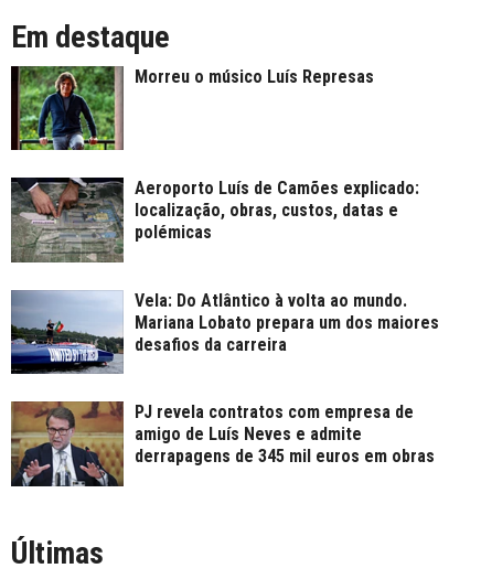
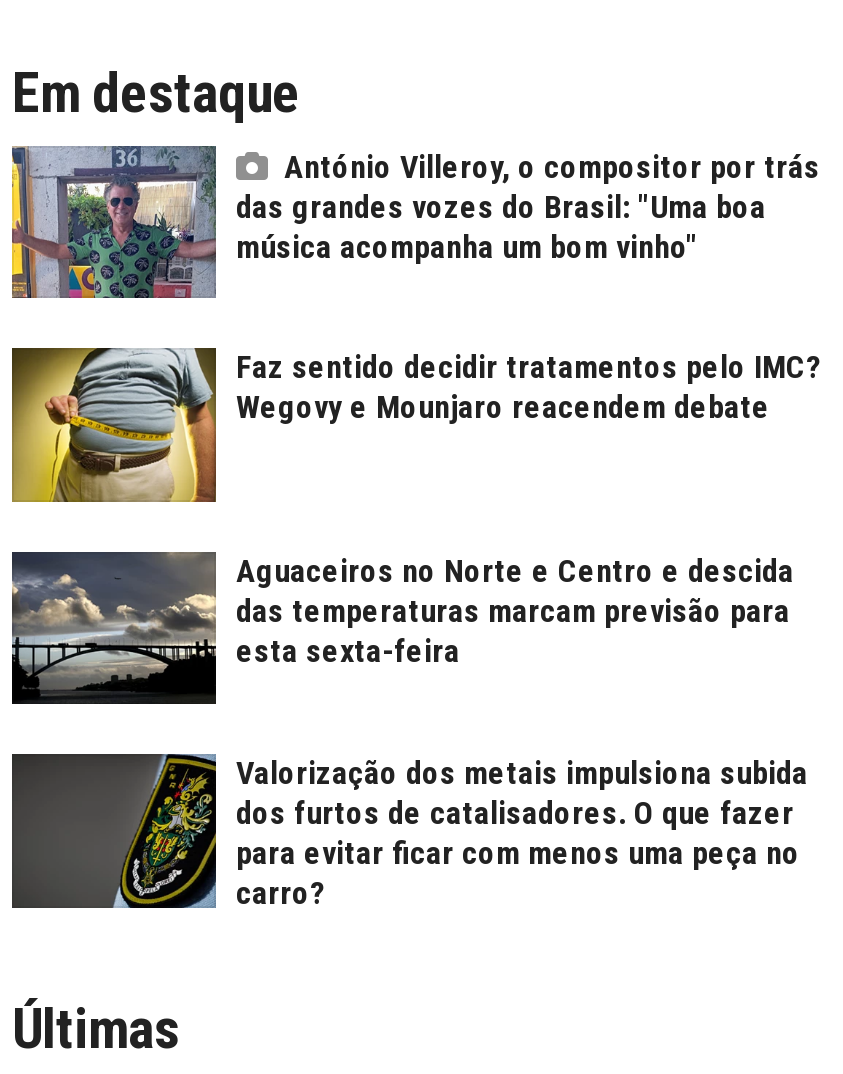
- [image]
- Morreu o músico Luís Represas
+ [image]
+ António Villeroy, o compositor por trás
+ das grandes vozes do Brasil: "Uma boa
+ música acompanha um bom vinho"

- [image]
- Aeroporto Luís de Camões explicado:
- localização, obras, custos, datas e
- polémicas
+ [image]
+ Faz sentido decidir tratamentos pelo IMC?
+ Wegovy e Mounjaro reacendem debate

- [image]
- Vela: Do Atlântico à volta ao mundo.
- Mariana Lobato prepara um dos maiores
- desafios da carreira
+ [image]
+ Aguaceiros no Norte e Centro e descida
+ das temperaturas marcam previsão para
+ esta sexta-feira

- [image]
- PJ revela contratos com empresa de
- amigo de Luís Neves e admite
- derrapagens de 345 mil euros em obras
+ [image]
+ Valorização dos metais impulsiona subida
+ dos furtos de catalisadores. O que fazer
+ para evitar ficar com menos uma peça no
+ carro?
